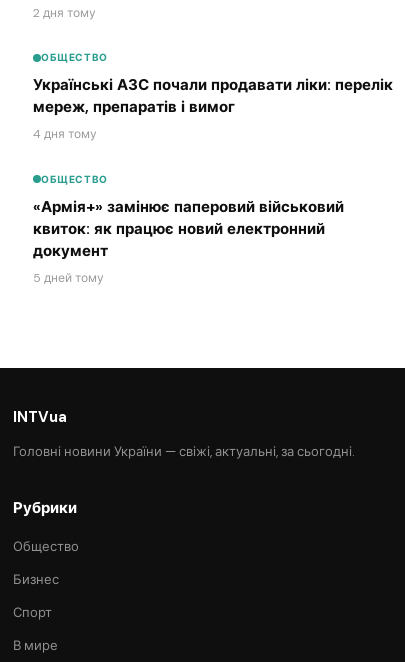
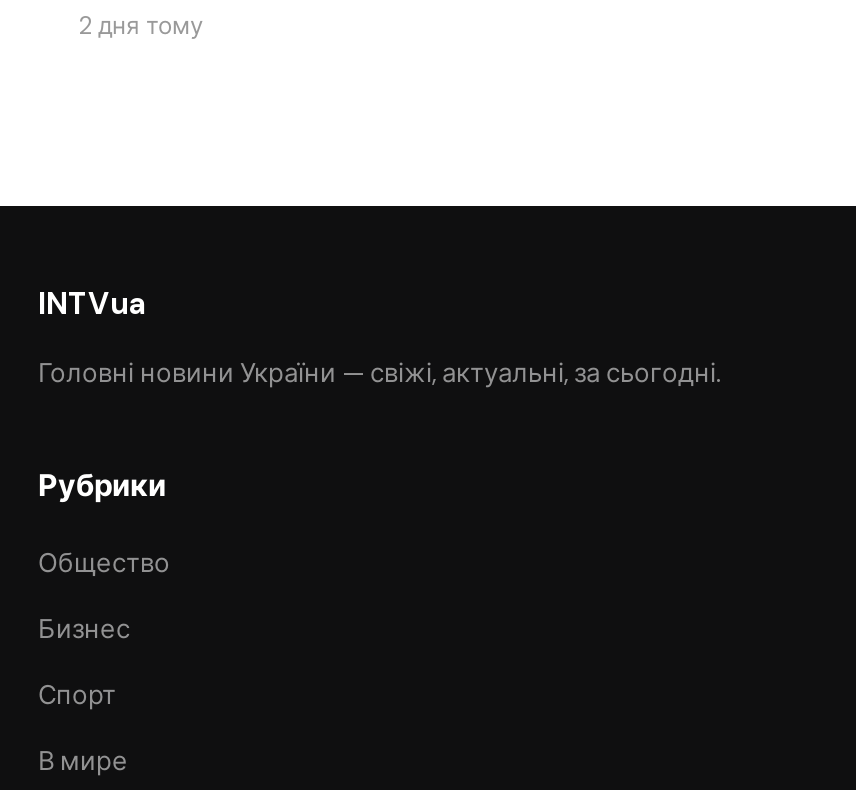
- ОБЩЕСТВО
- Українські АЗС почали продавати ліки: перелік
- мереж, препаратів і вимог
- 4 дня тому
- ОБЩЕСТВО
- «Армія+» замінює паперовий військовий
- квиток: як працює новий електронний
- документ
- 5 дней тому
